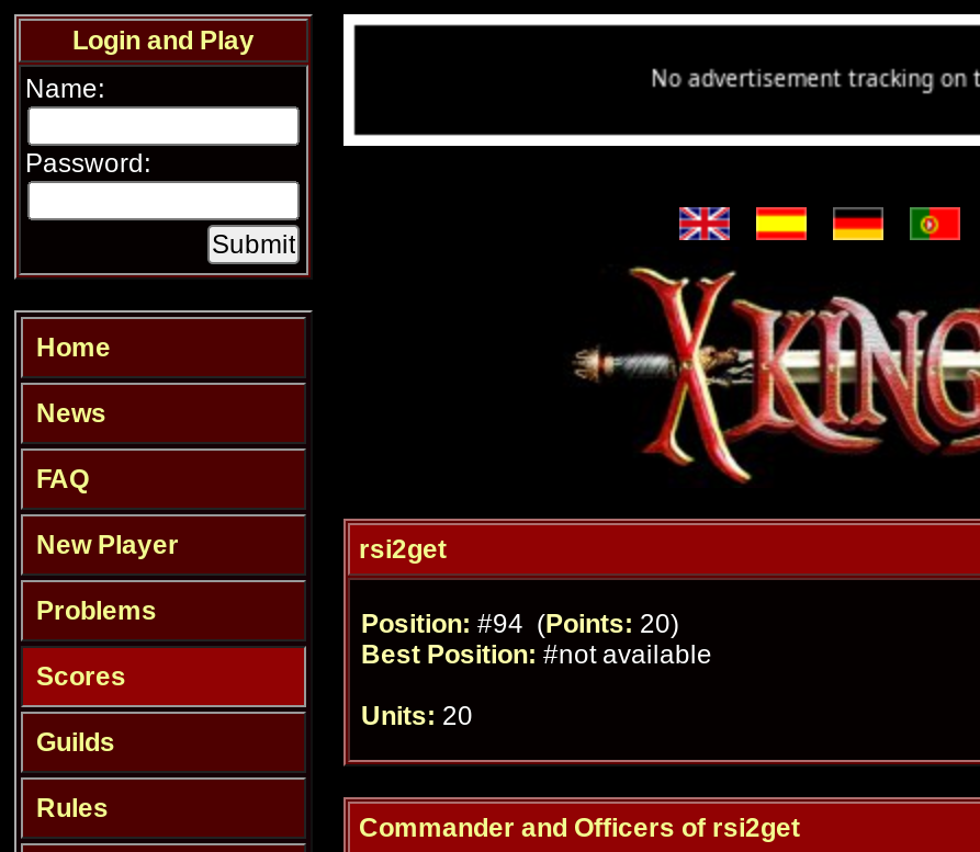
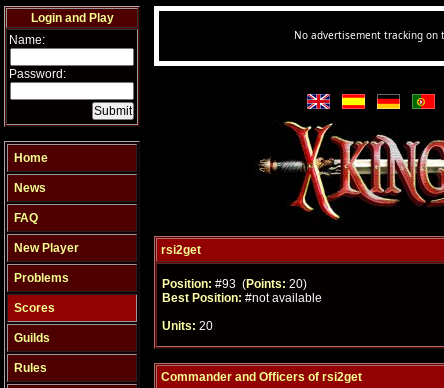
- Position: #94 (Points: 20)
+ Position: #93 (Points: 20)
